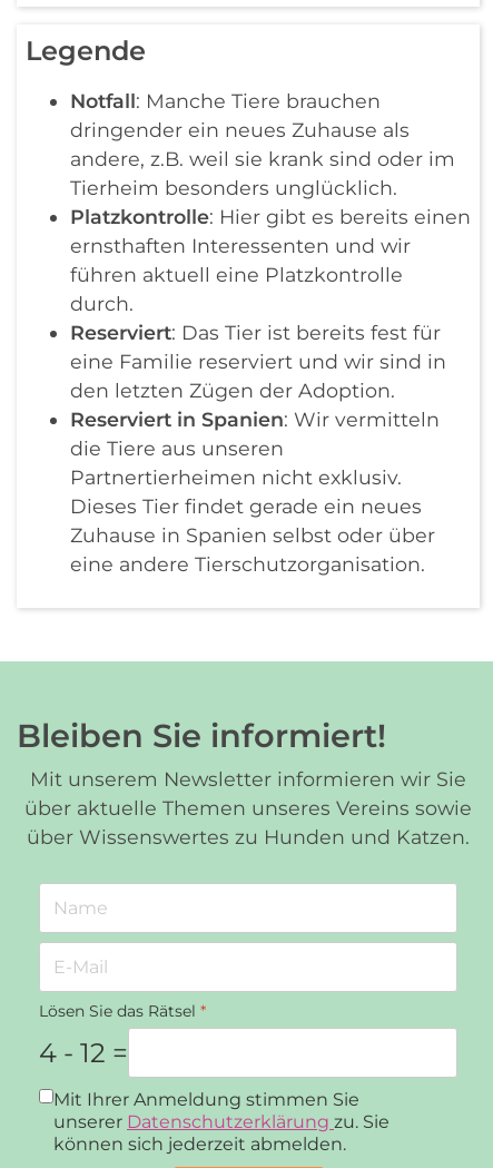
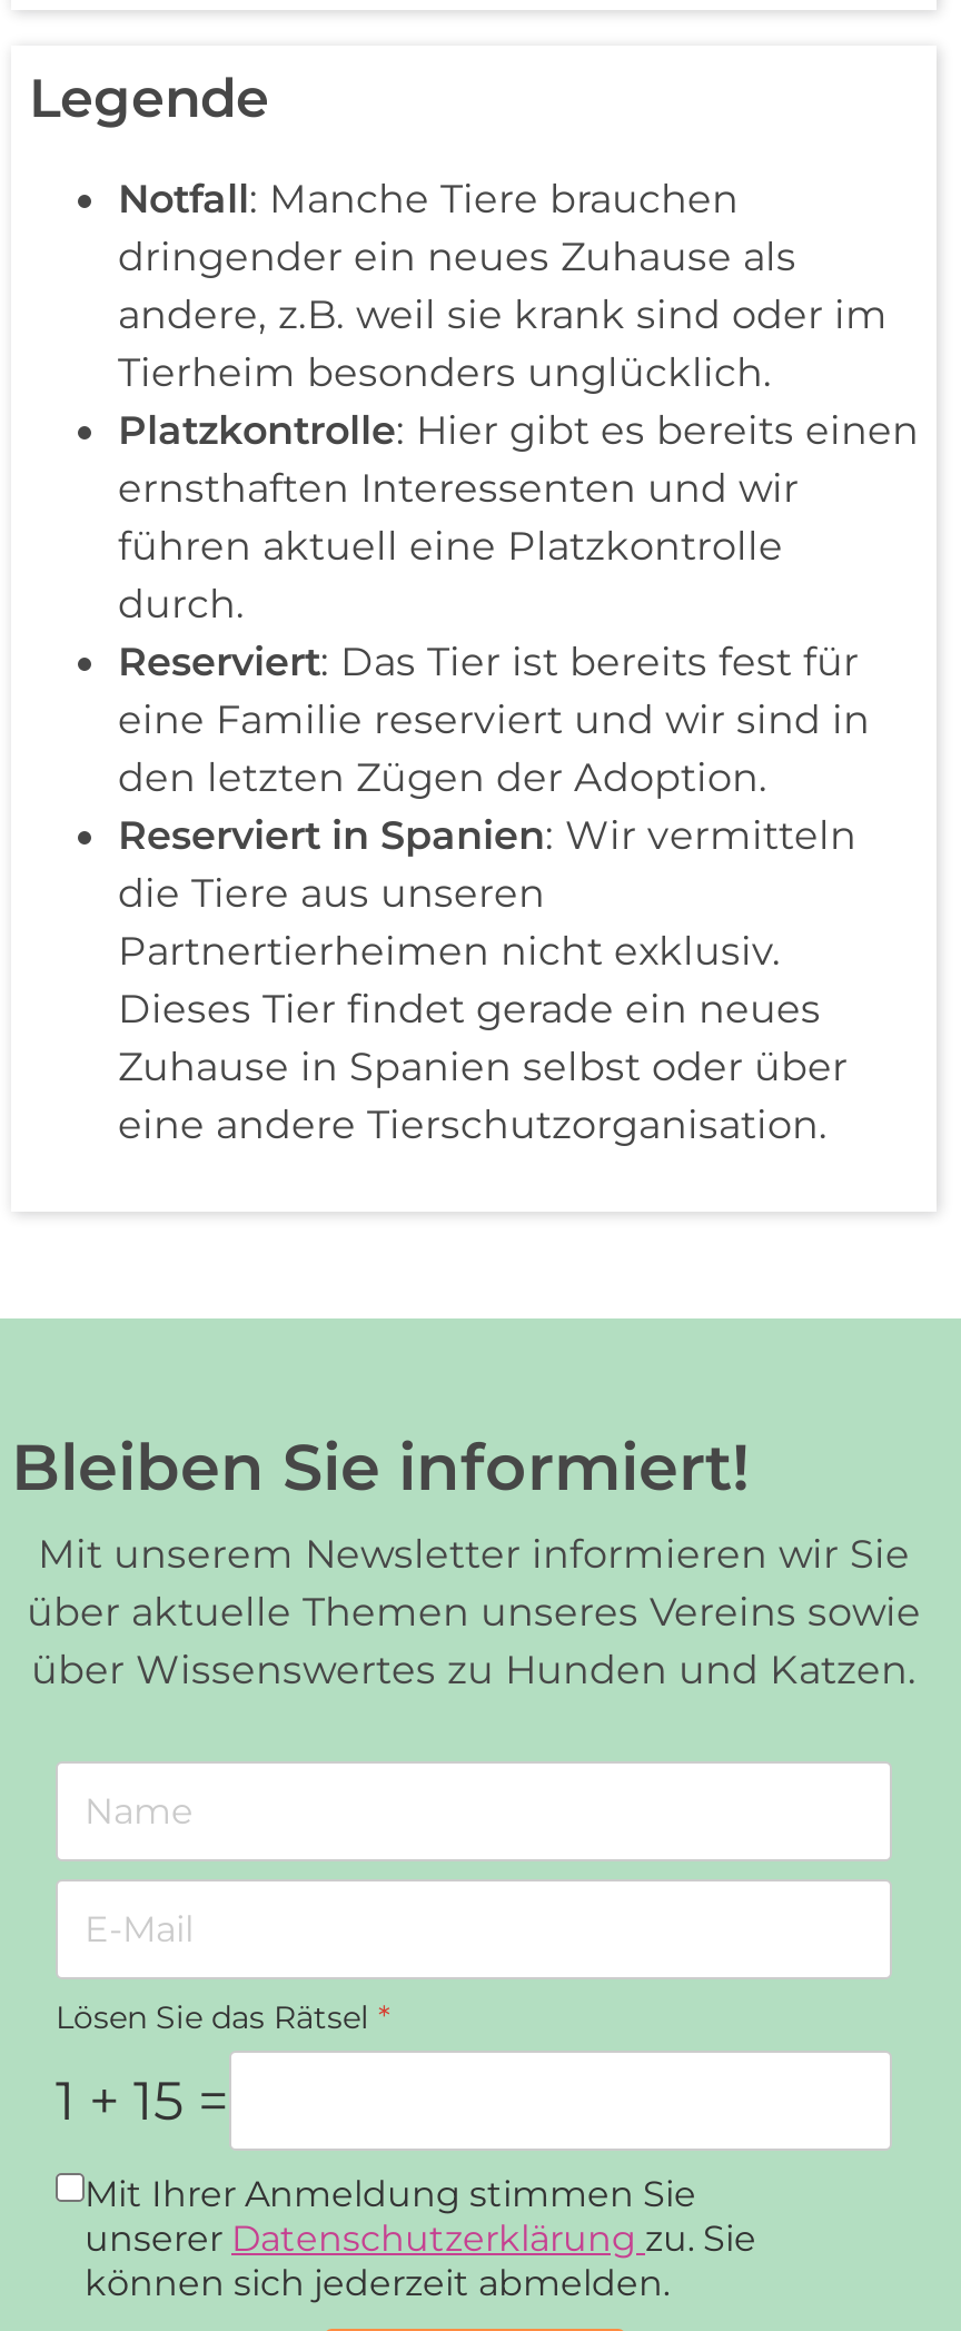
- 4 - 12 =
+ 1 + 15 =
